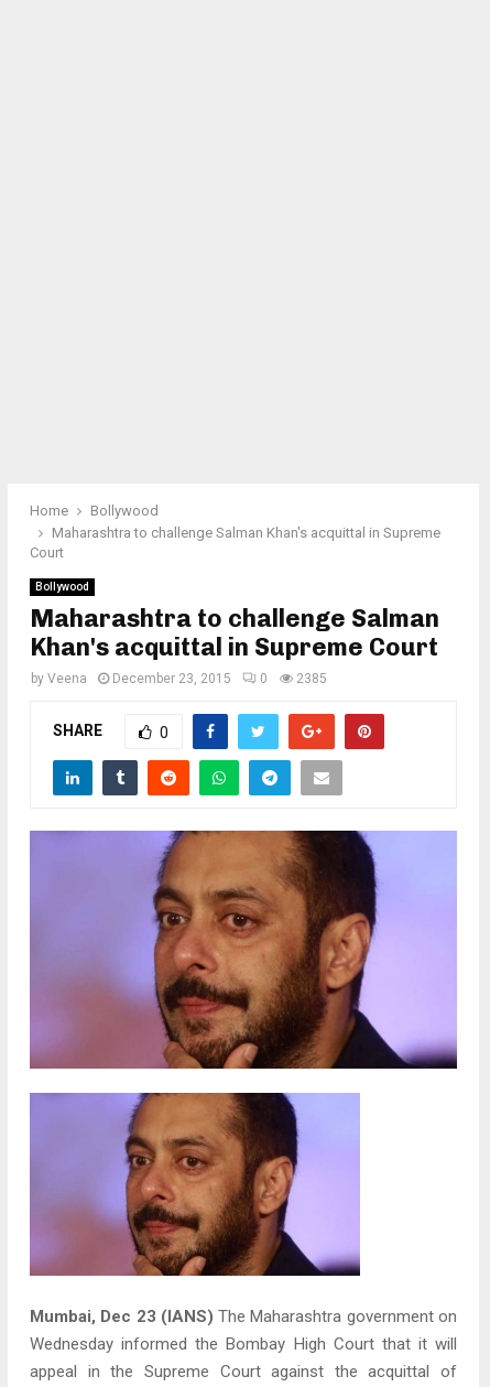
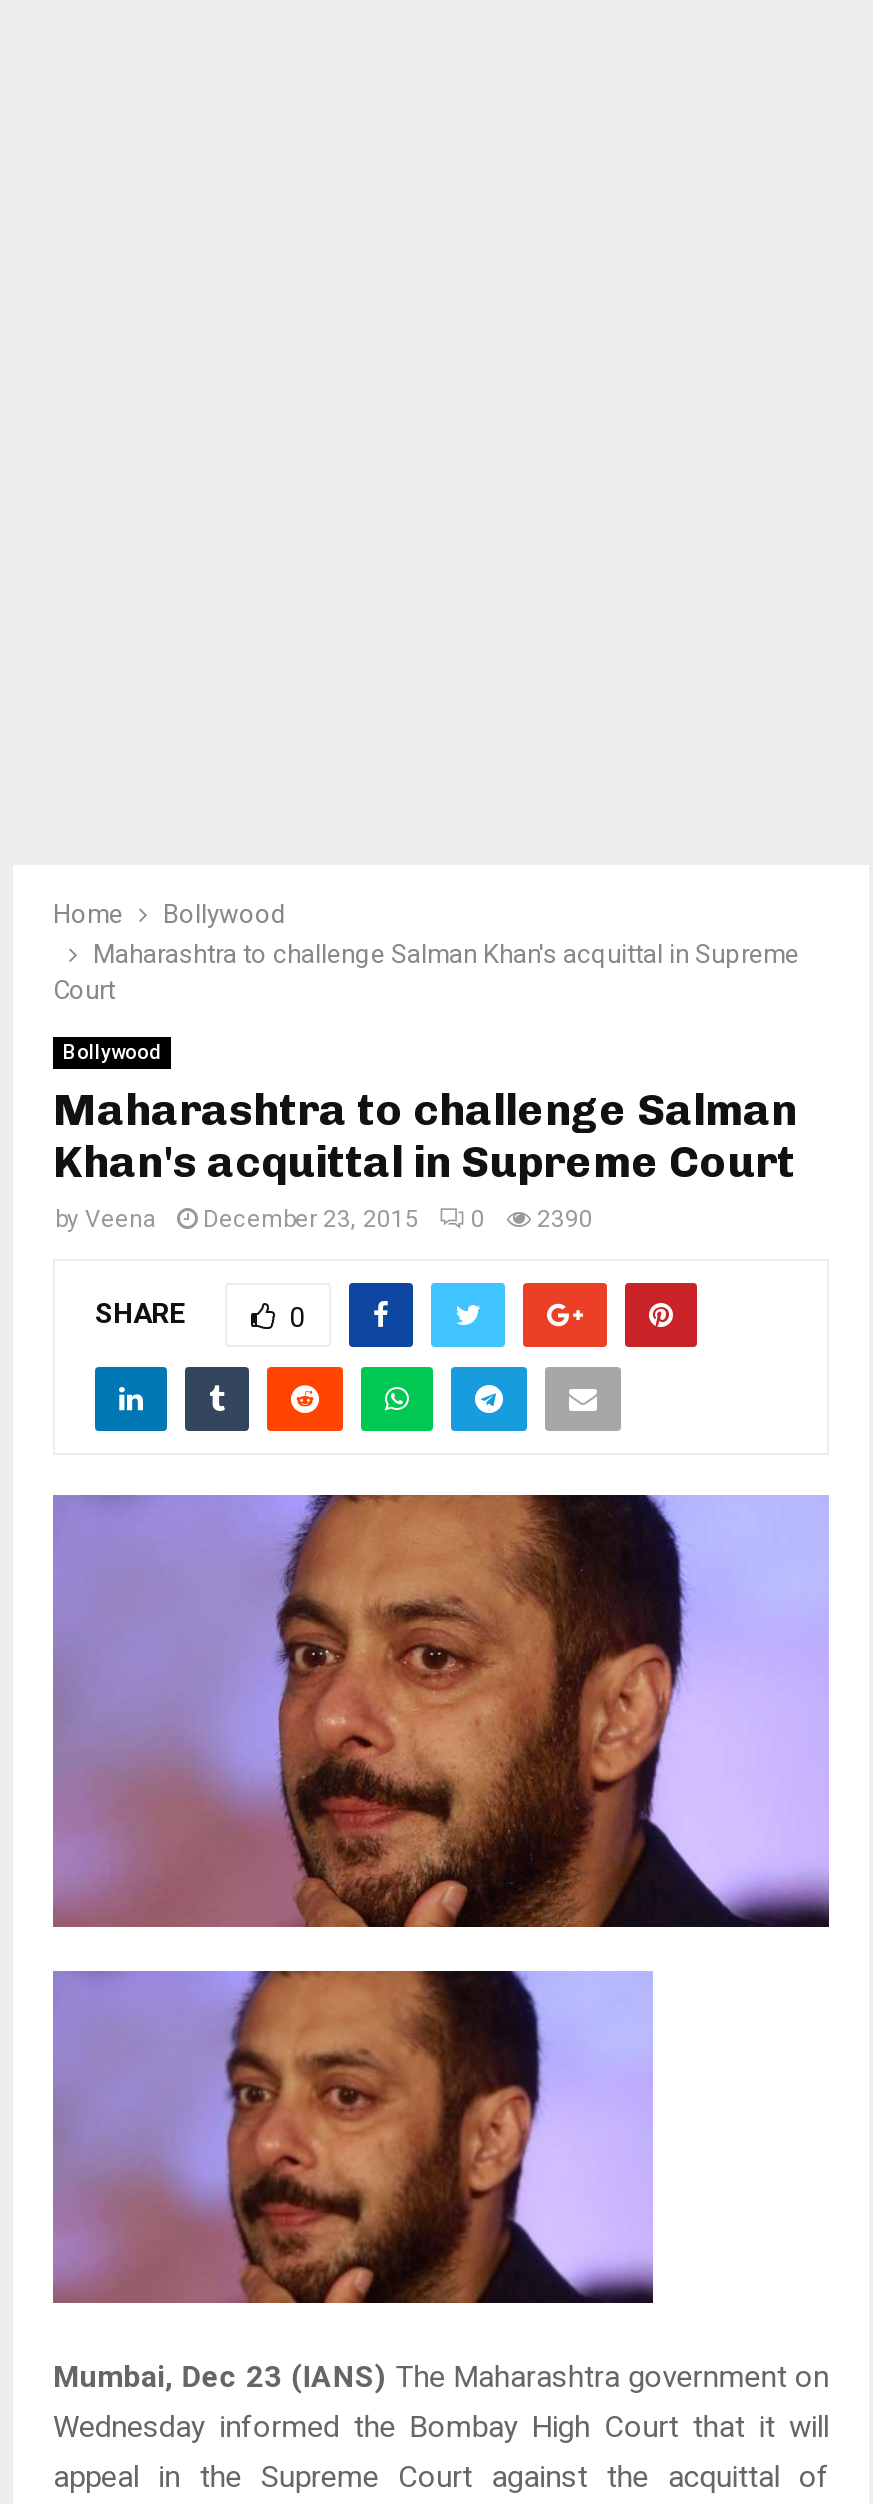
- by Veena December 23, 2015 0 2385
+ by Veena December 23, 2015 0 2390
